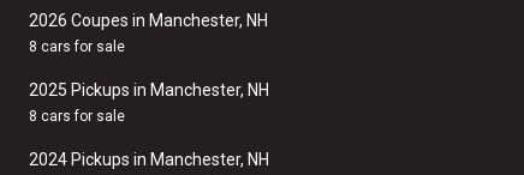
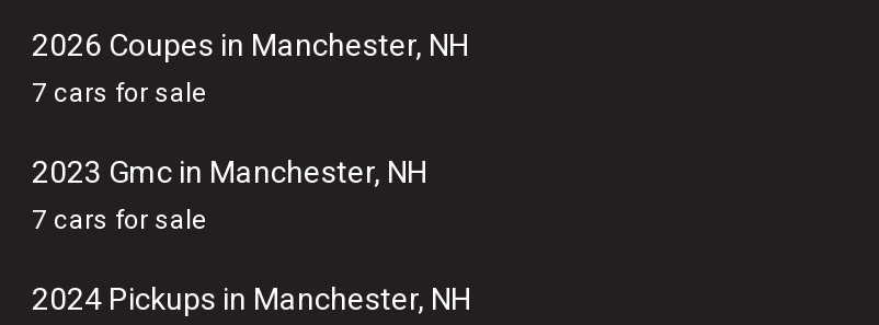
- 8 cars for sale
+ 7 cars for sale

- 2025 Pickups in Manchester, NH
+ 2023 Gmc in Manchester, NH

- 8 cars for sale
+ 7 cars for sale
